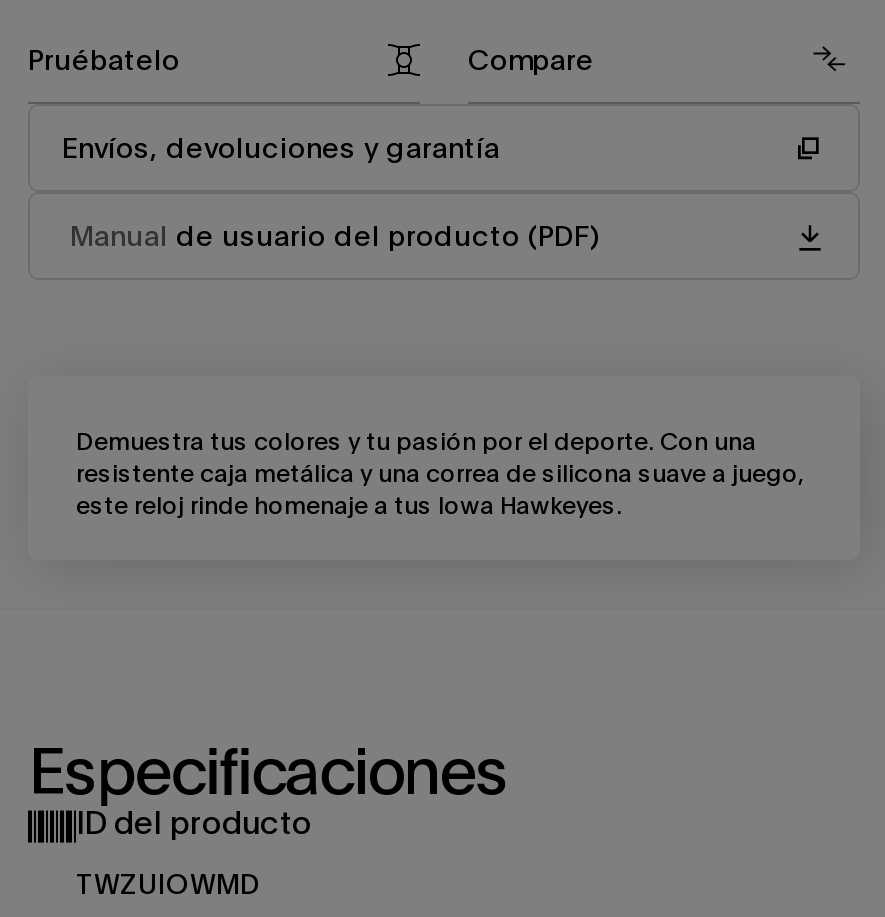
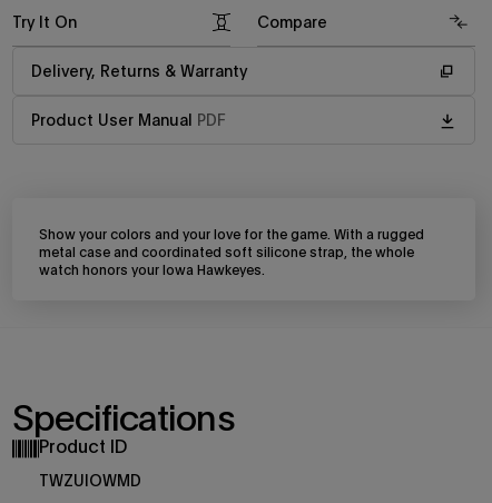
- Pruébatelo
+ Try It On

- Envíos, devoluciones y garantía
+ Delivery, Returns & Warranty

- Manual de usuario del producto (PDF)
+ Product User Manual PDF

- Demuestra tus colores y tu pasión por el deporte. Con una
- resistente caja metálica y una correa de silicona suave a juego,
- este reloj rinde homenaje a tus Iowa Hawkeyes.
+ Show your colors and your love for the game. With a rugged
+ metal case and coordinated soft silicone strap, the whole
+ watch honors your Iowa Hawkeyes.

- Especificaciones
- ID del producto
+ Specifications
+ Product ID
